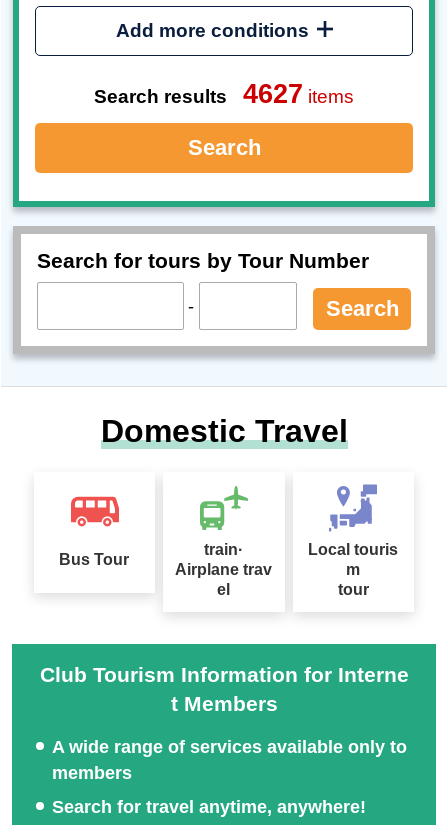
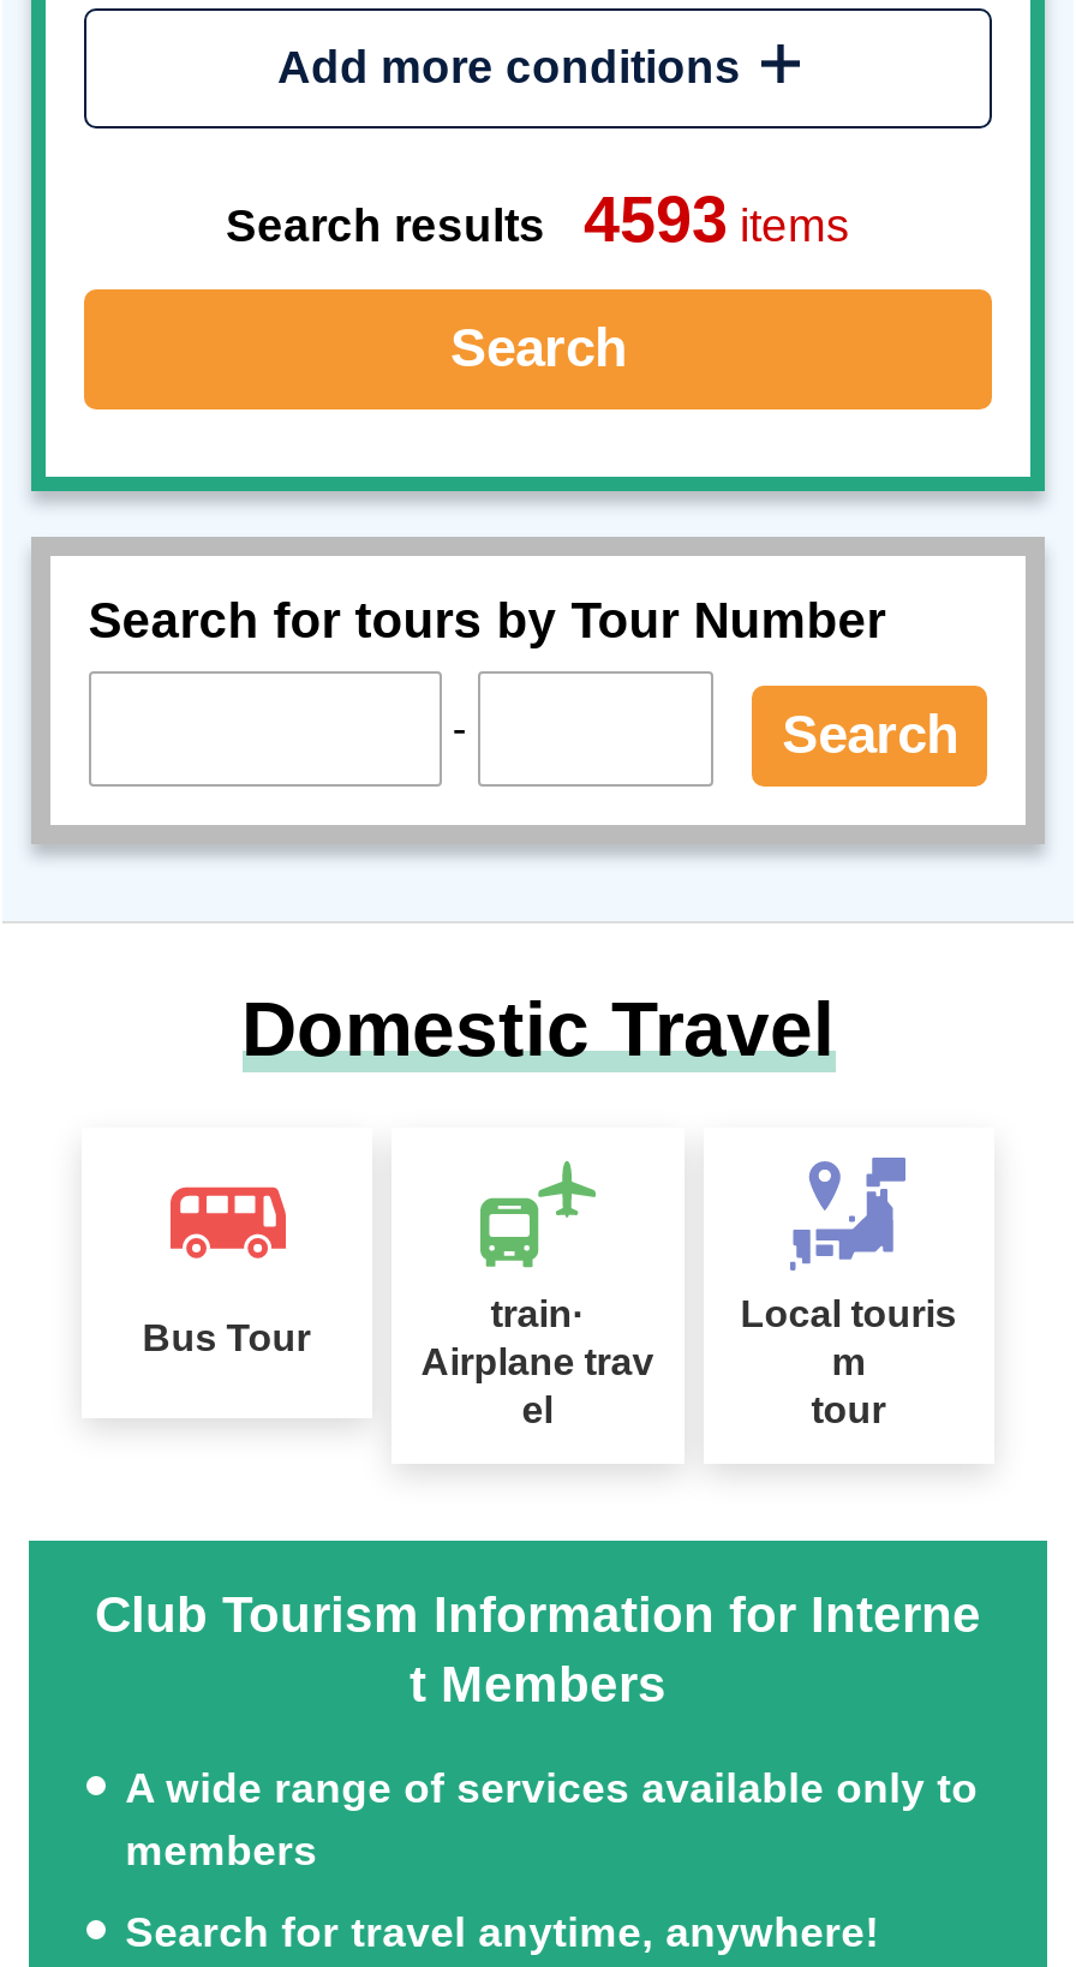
- Search results 4627 items
+ Search results 4593 items
